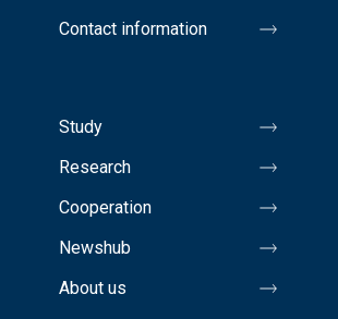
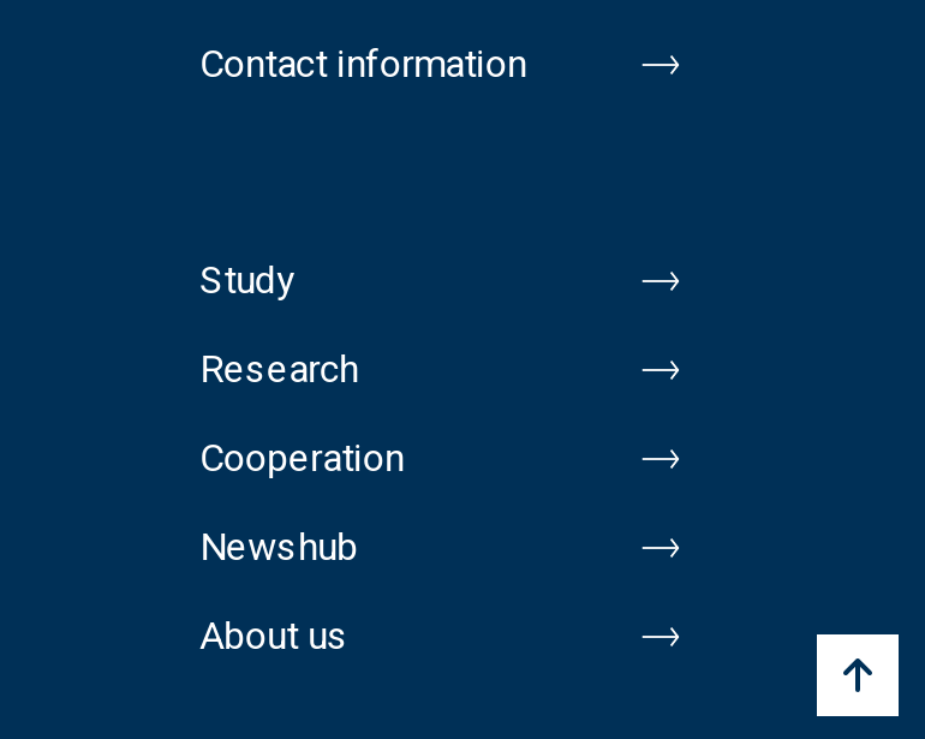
+ [image]
